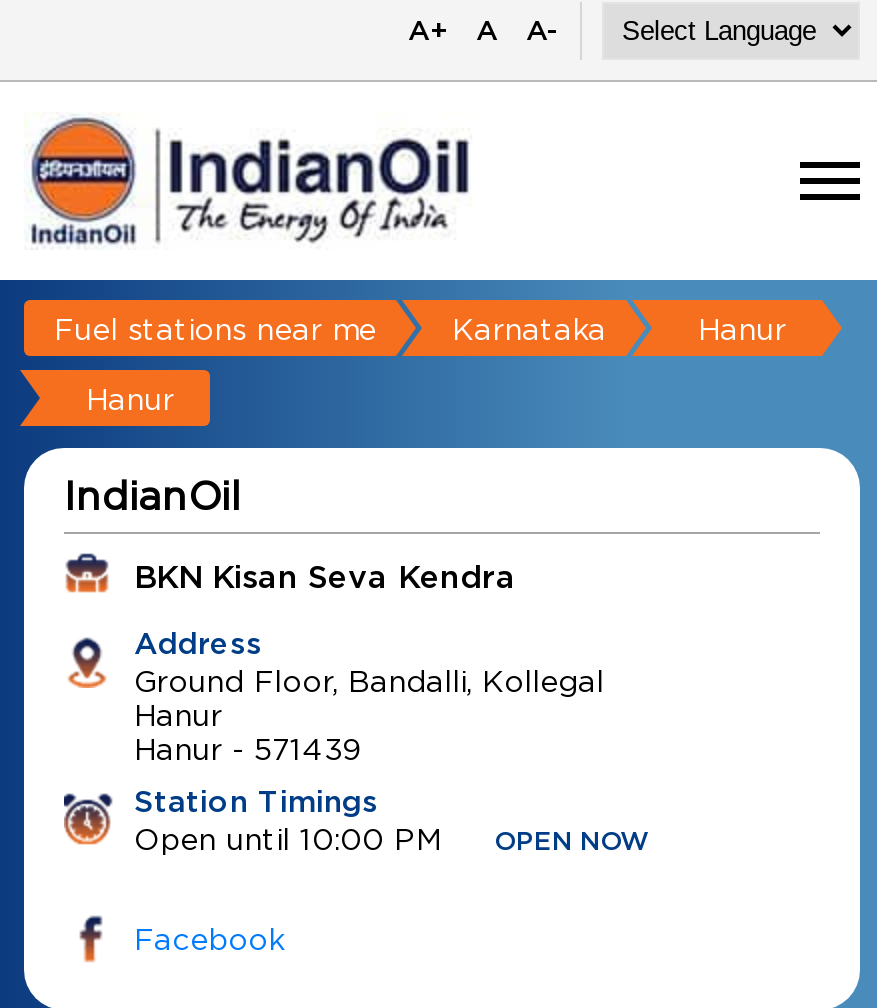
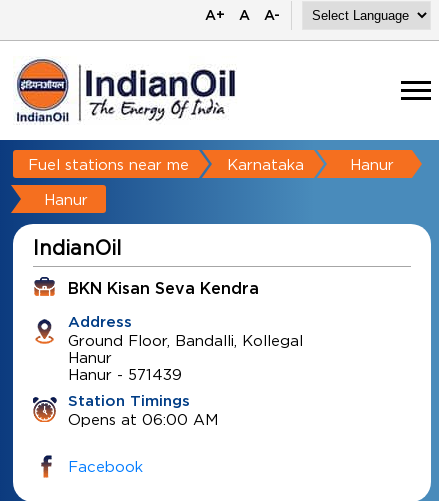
- Open until 10:00 PM
- OPEN NOW
+ Opens at 06:00 AM
